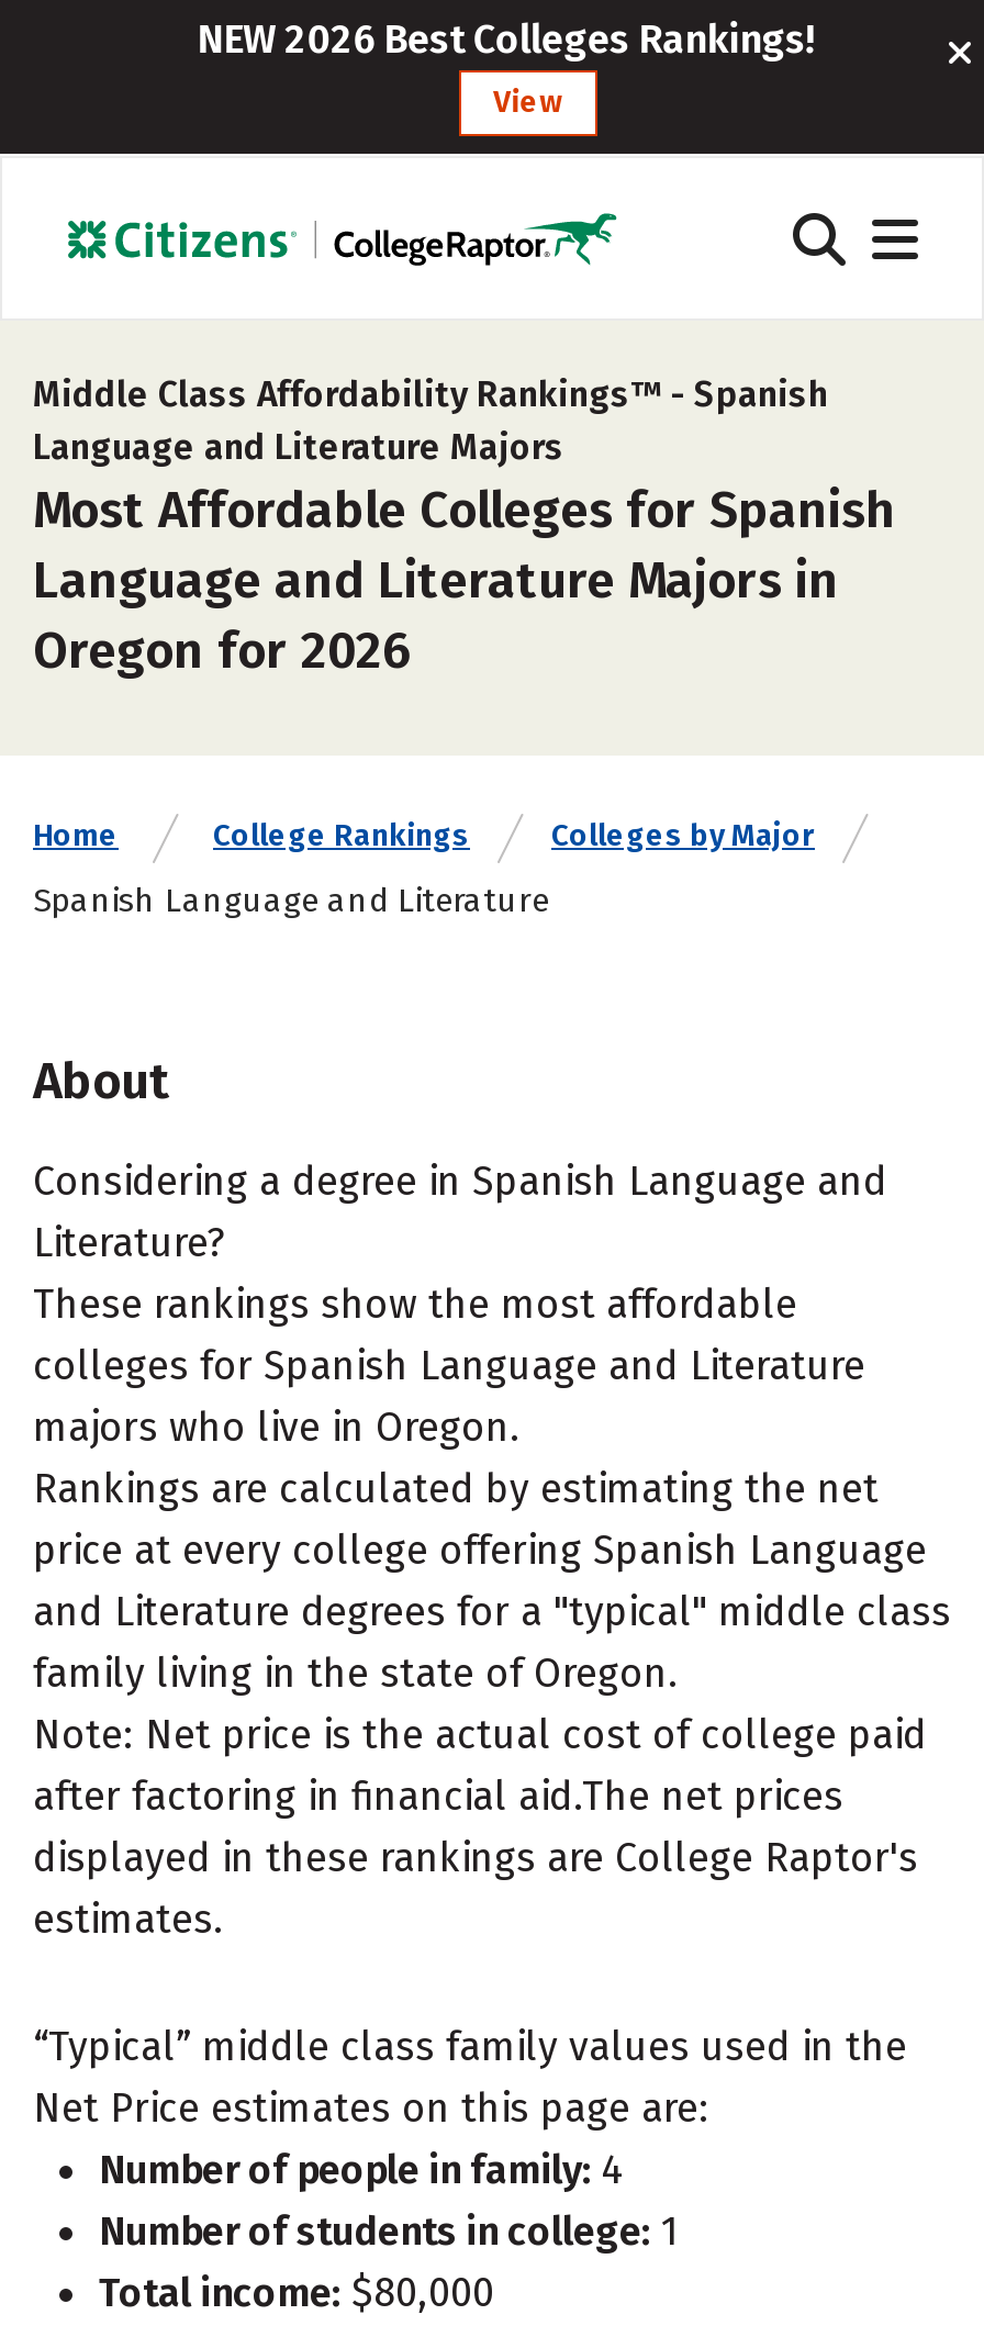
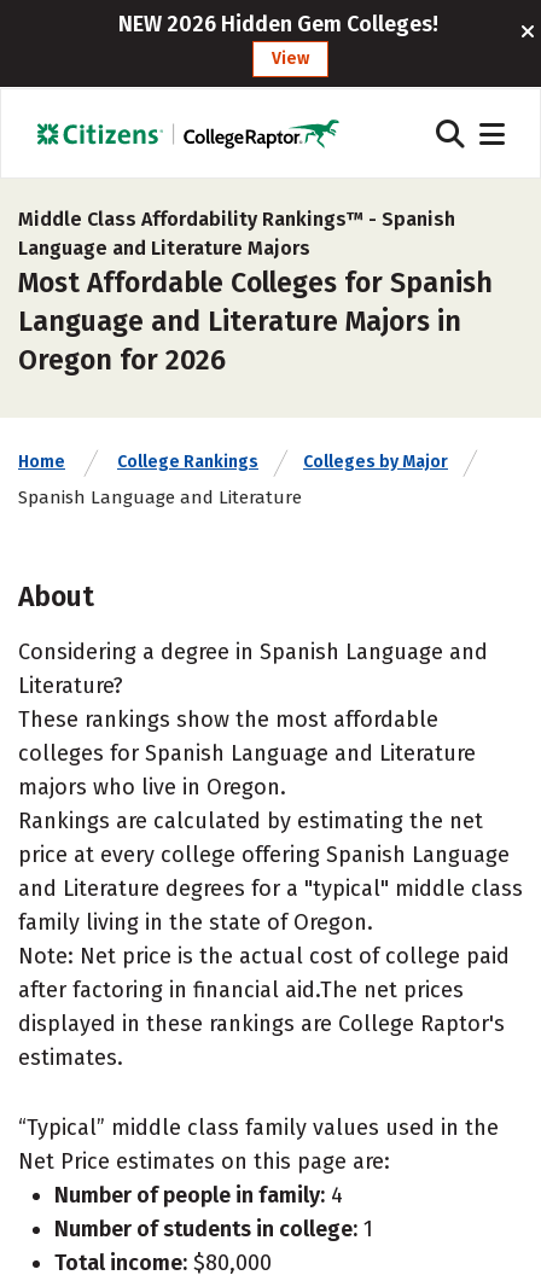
- NEW 2026 Best Colleges Rankings!
+ NEW 2026 Hidden Gem Colleges!
